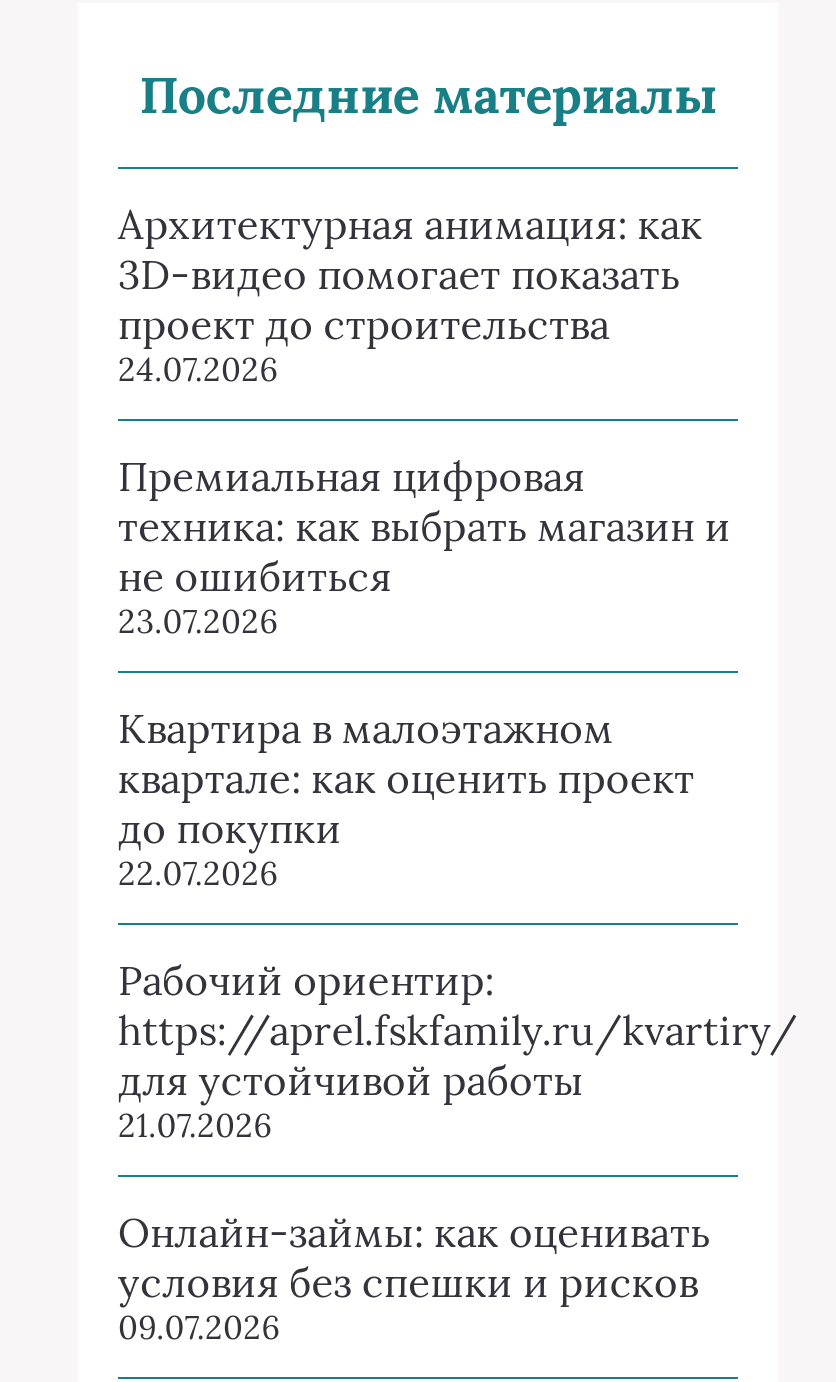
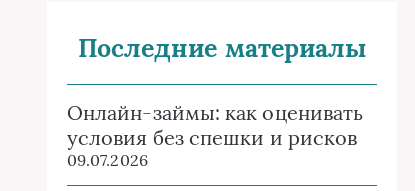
- Архитектурная анимация: как
- 3D-видео помогает показать
- проект до строительства
- 24.07.2026
- Премиальная цифровая
- техника: как выбрать магазин и
- не ошибиться
- 23.07.2026
- Квартира в малоэтажном
- квартале: как оценить проект
- до покупки
- 22.07.2026
- Рабочий ориентир:
- https://aprel.fskfamily.ru/kvartiry/
- для устойчивой работы
- 21.07.2026
